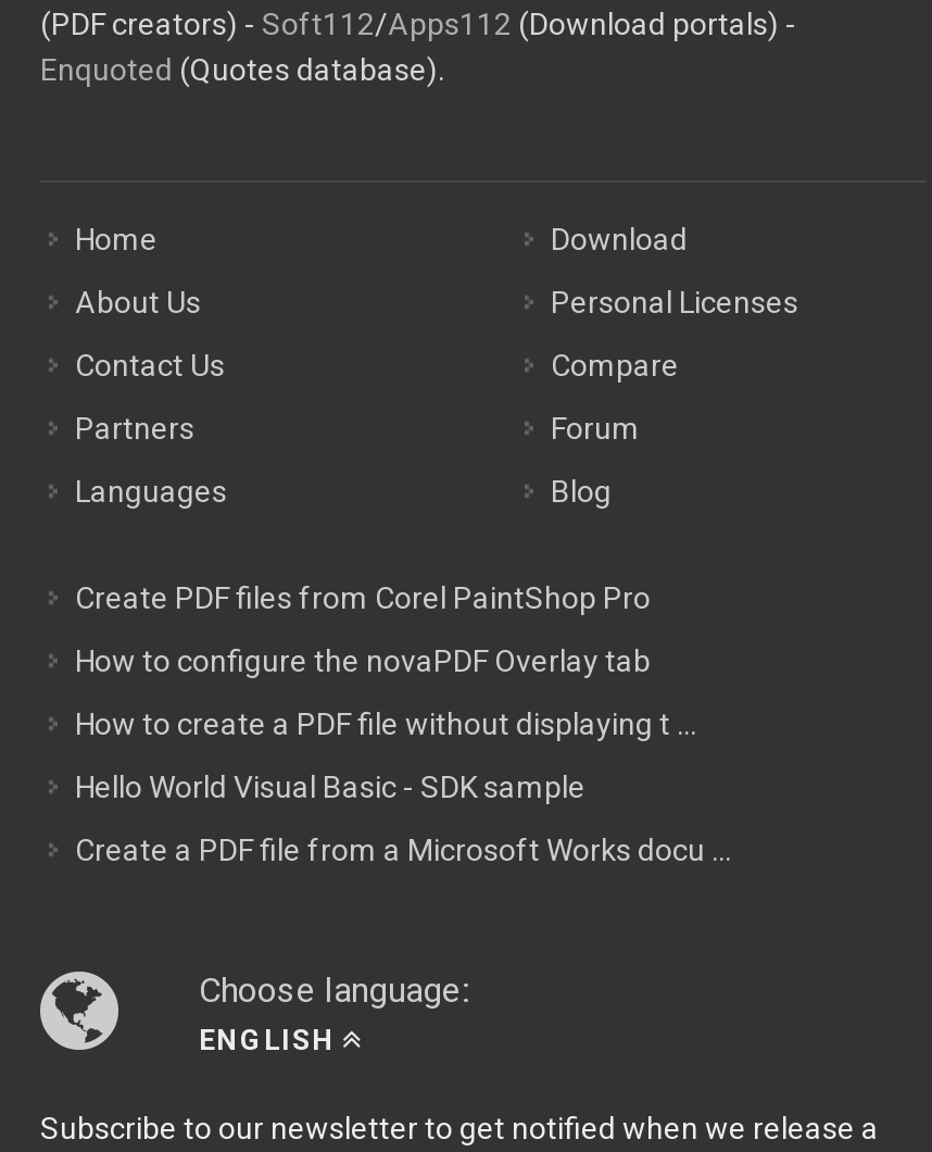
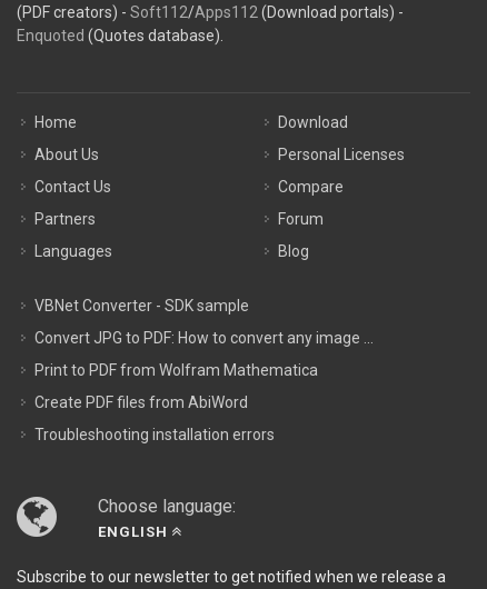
- Create PDF files from Corel PaintShop Pro
+ VBNet Converter - SDK sample

- How to configure the novaPDF Overlay tab
+ Convert JPG to PDF: How to convert any image ...

- How to create a PDF file without displaying t ...
+ Print to PDF from Wolfram Mathematica

- Hello World Visual Basic - SDK sample
+ Create PDF files from AbiWord

- Create a PDF file from a Microsoft Works docu ...
+ Troubleshooting installation errors
